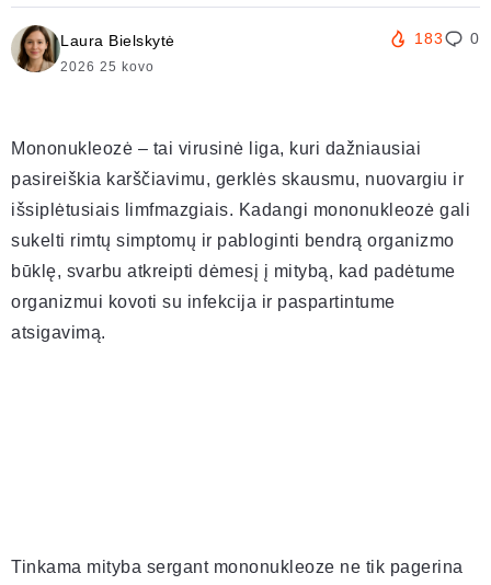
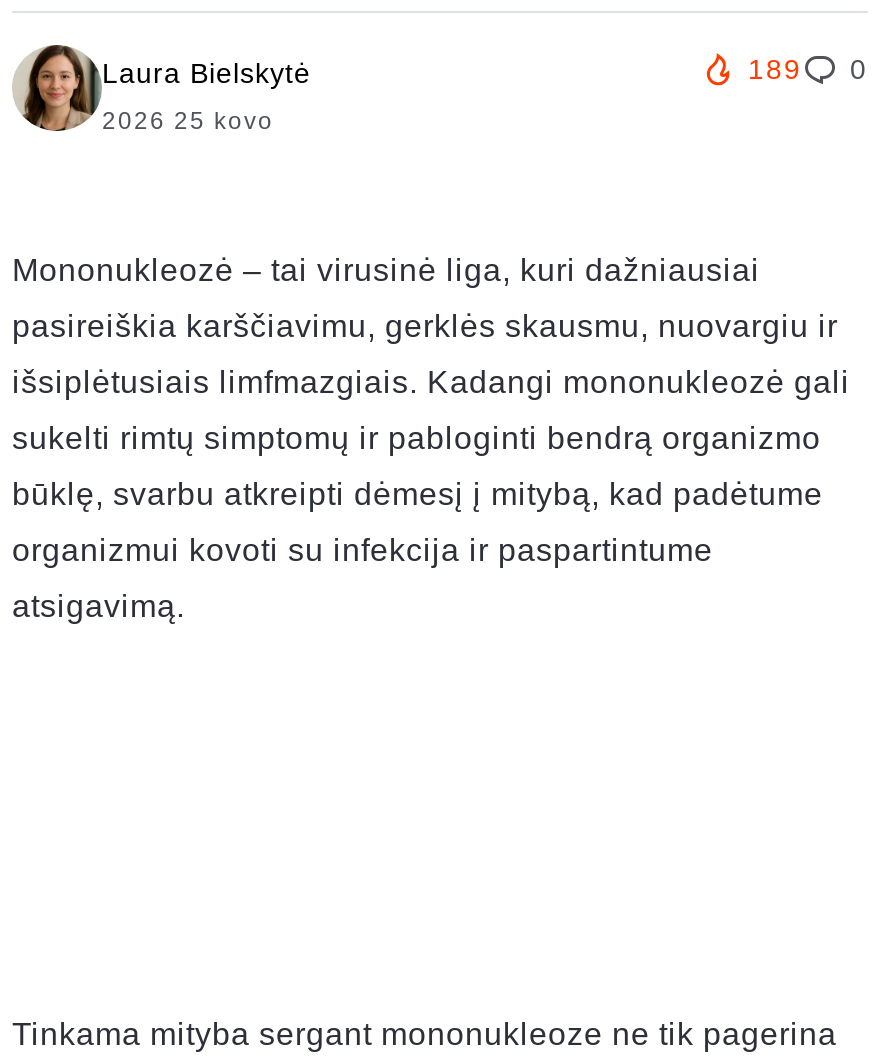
- 183 0
+ 189 0
